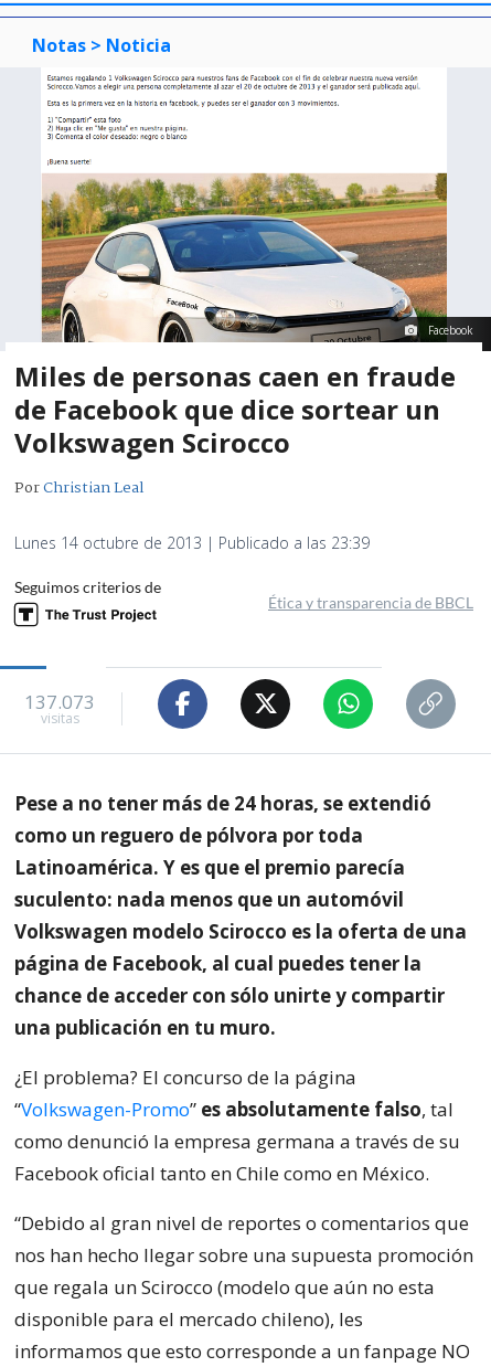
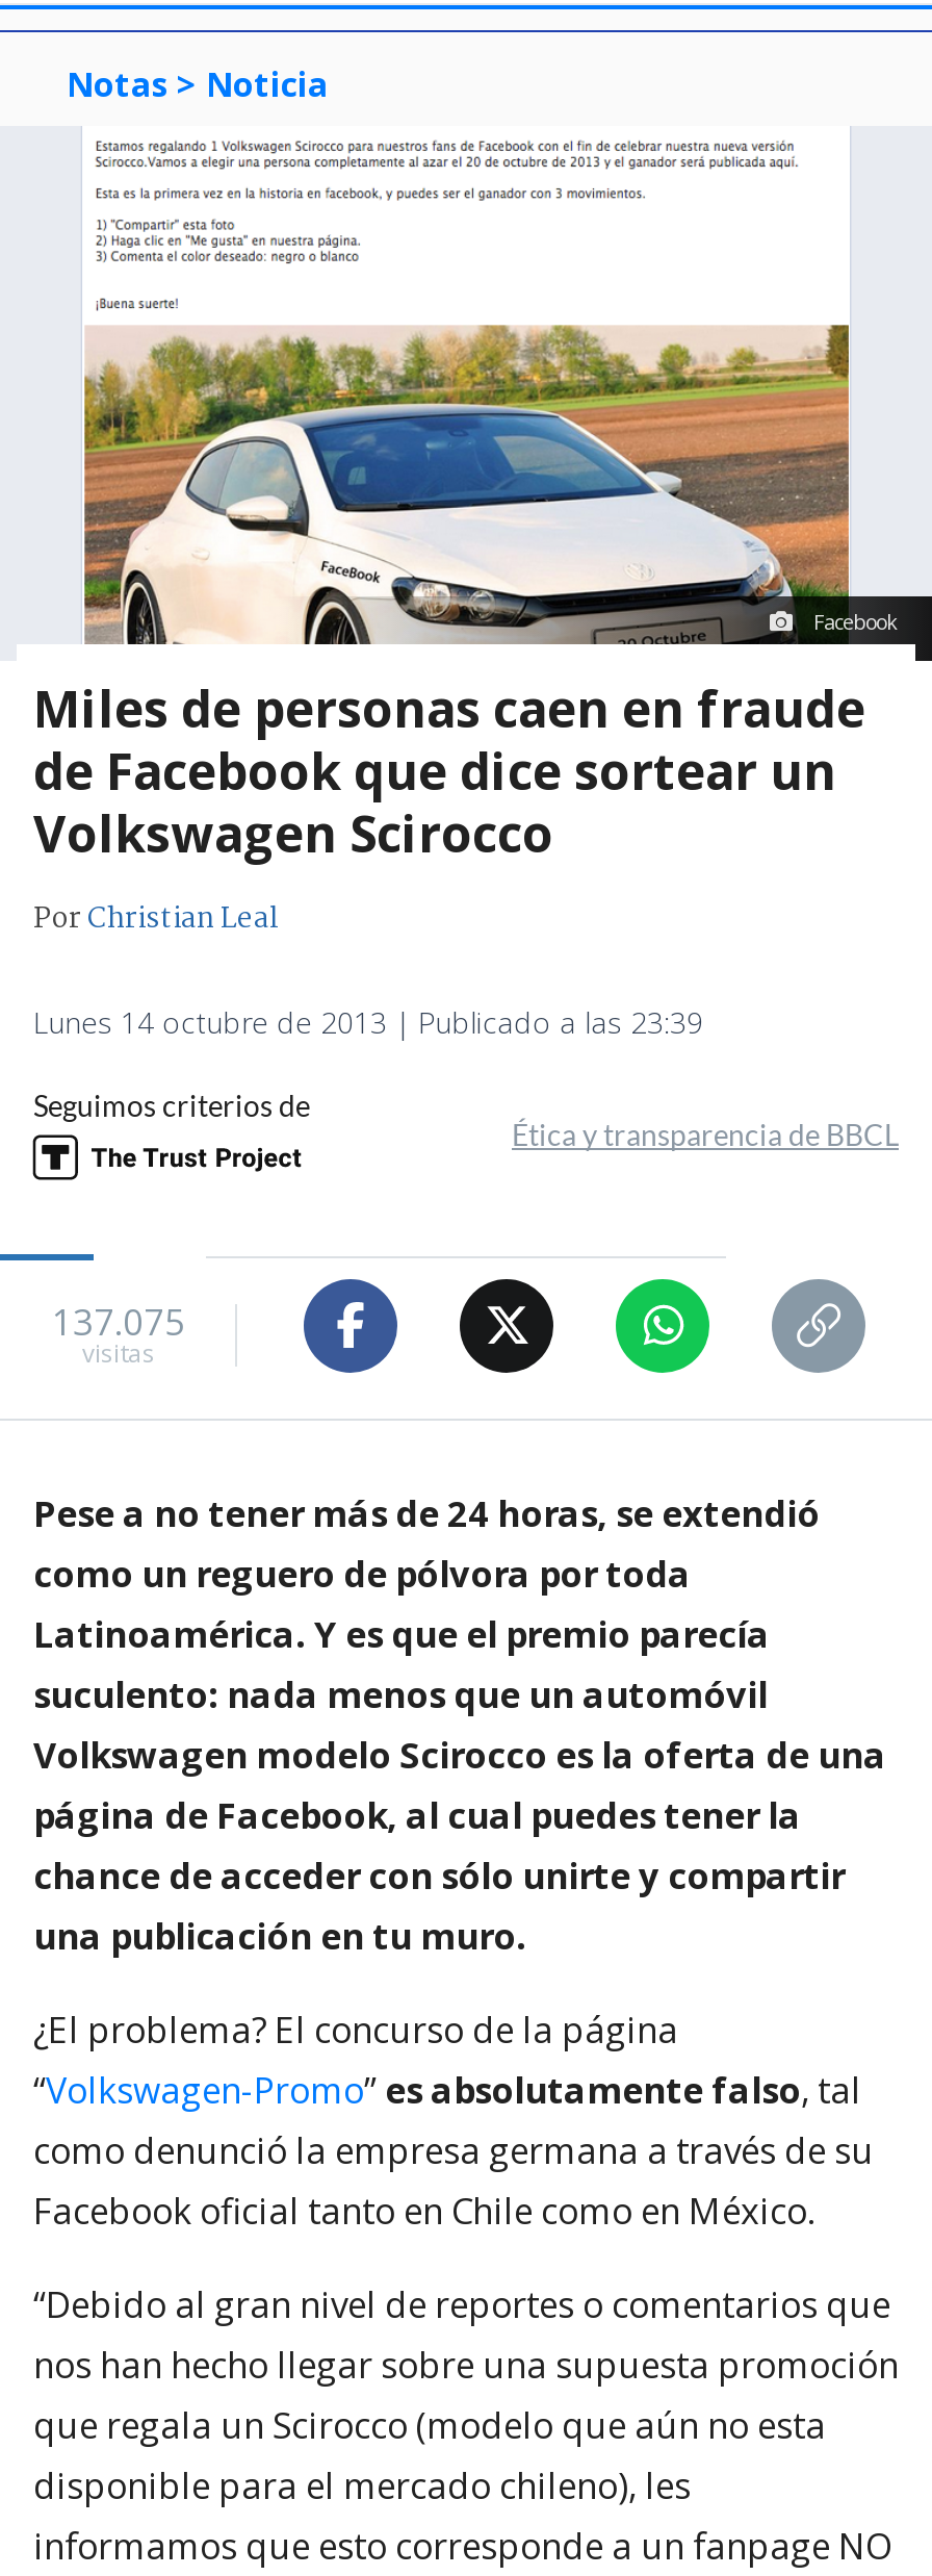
- 137.073
+ 137.075
